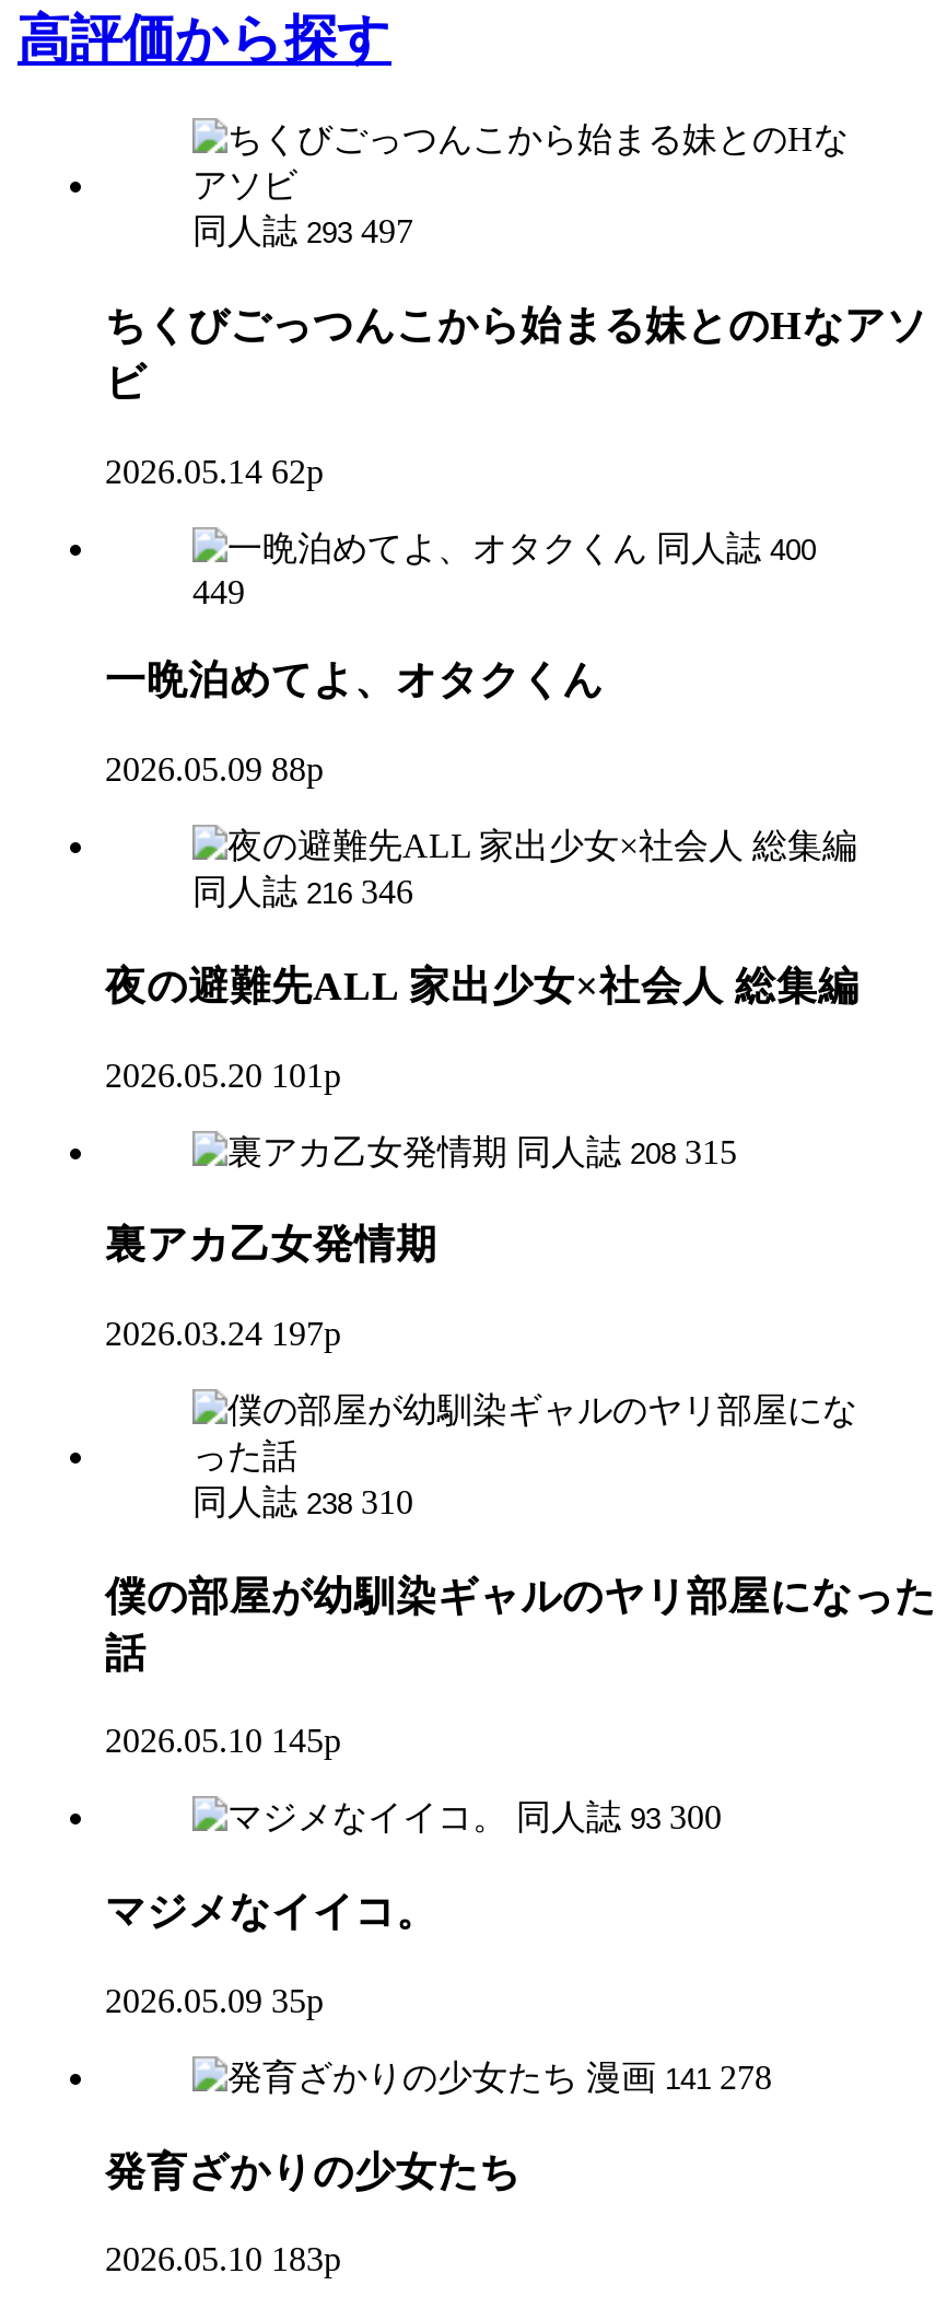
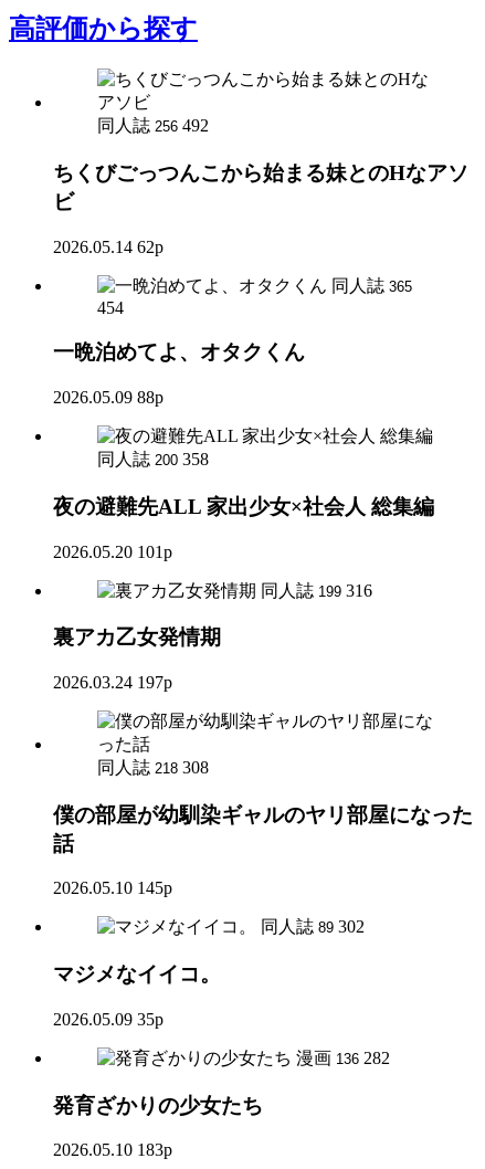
- 同人誌 293 497
+ 同人誌 256 492

- 同人誌 400
+ 同人誌 365

- 449
+ 454

- 同人誌 216 346
+ 同人誌 200 358

- 同人誌 208 315
+ 同人誌 199 316

- 同人誌 238 310
+ 同人誌 218 308

- 同人誌 93 300
+ 同人誌 89 302

- 漫画 141 278
+ 漫画 136 282
